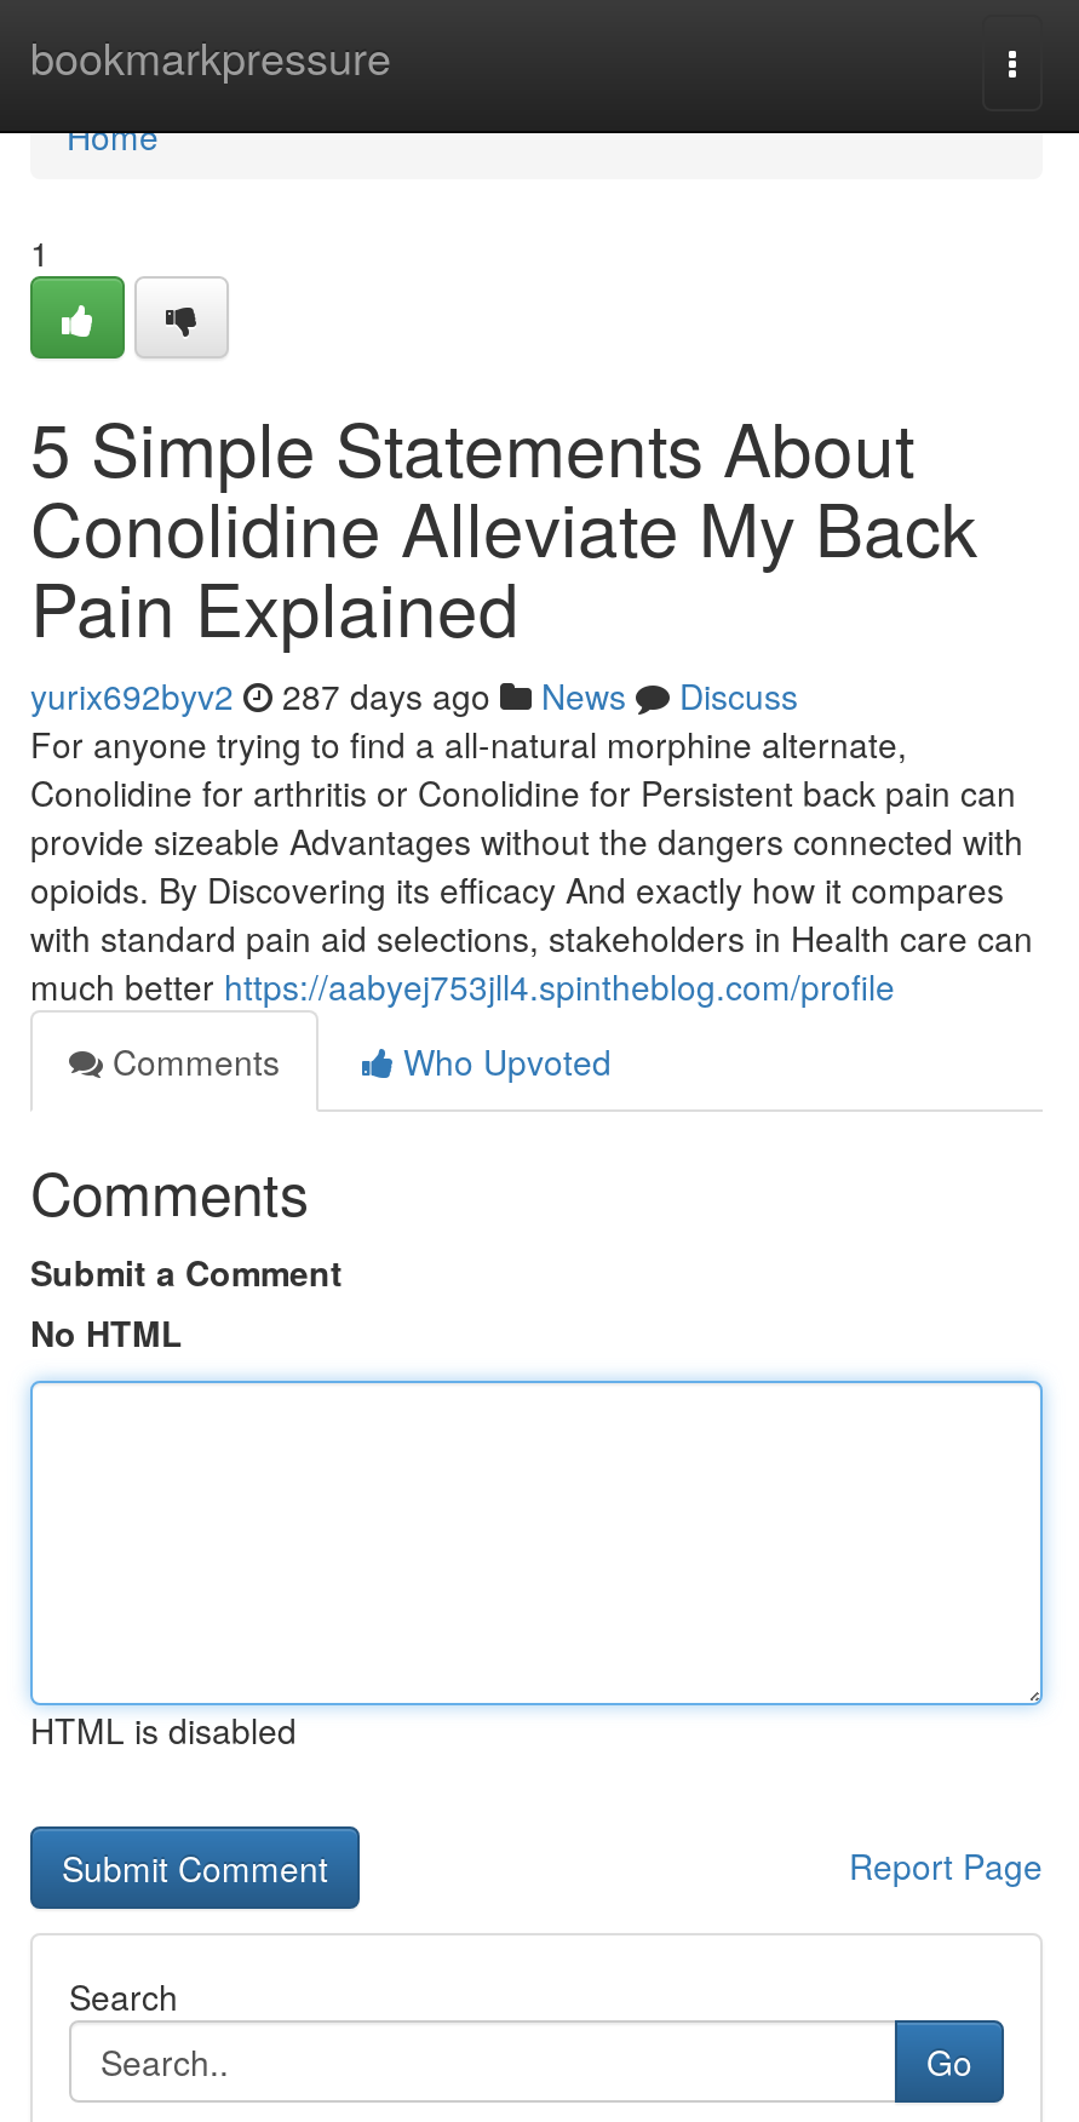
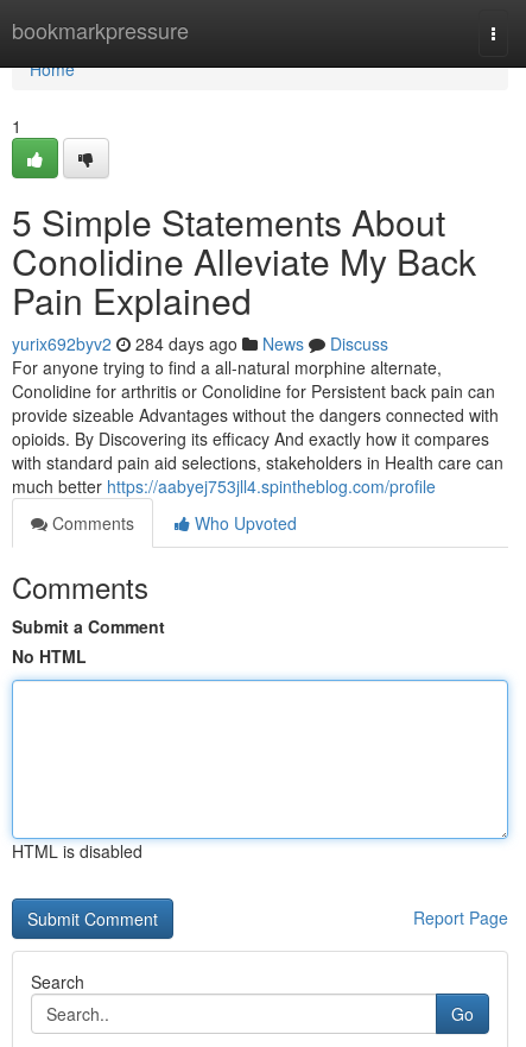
- yurix692byv2 287 days ago News Discuss
+ yurix692byv2 284 days ago News Discuss
